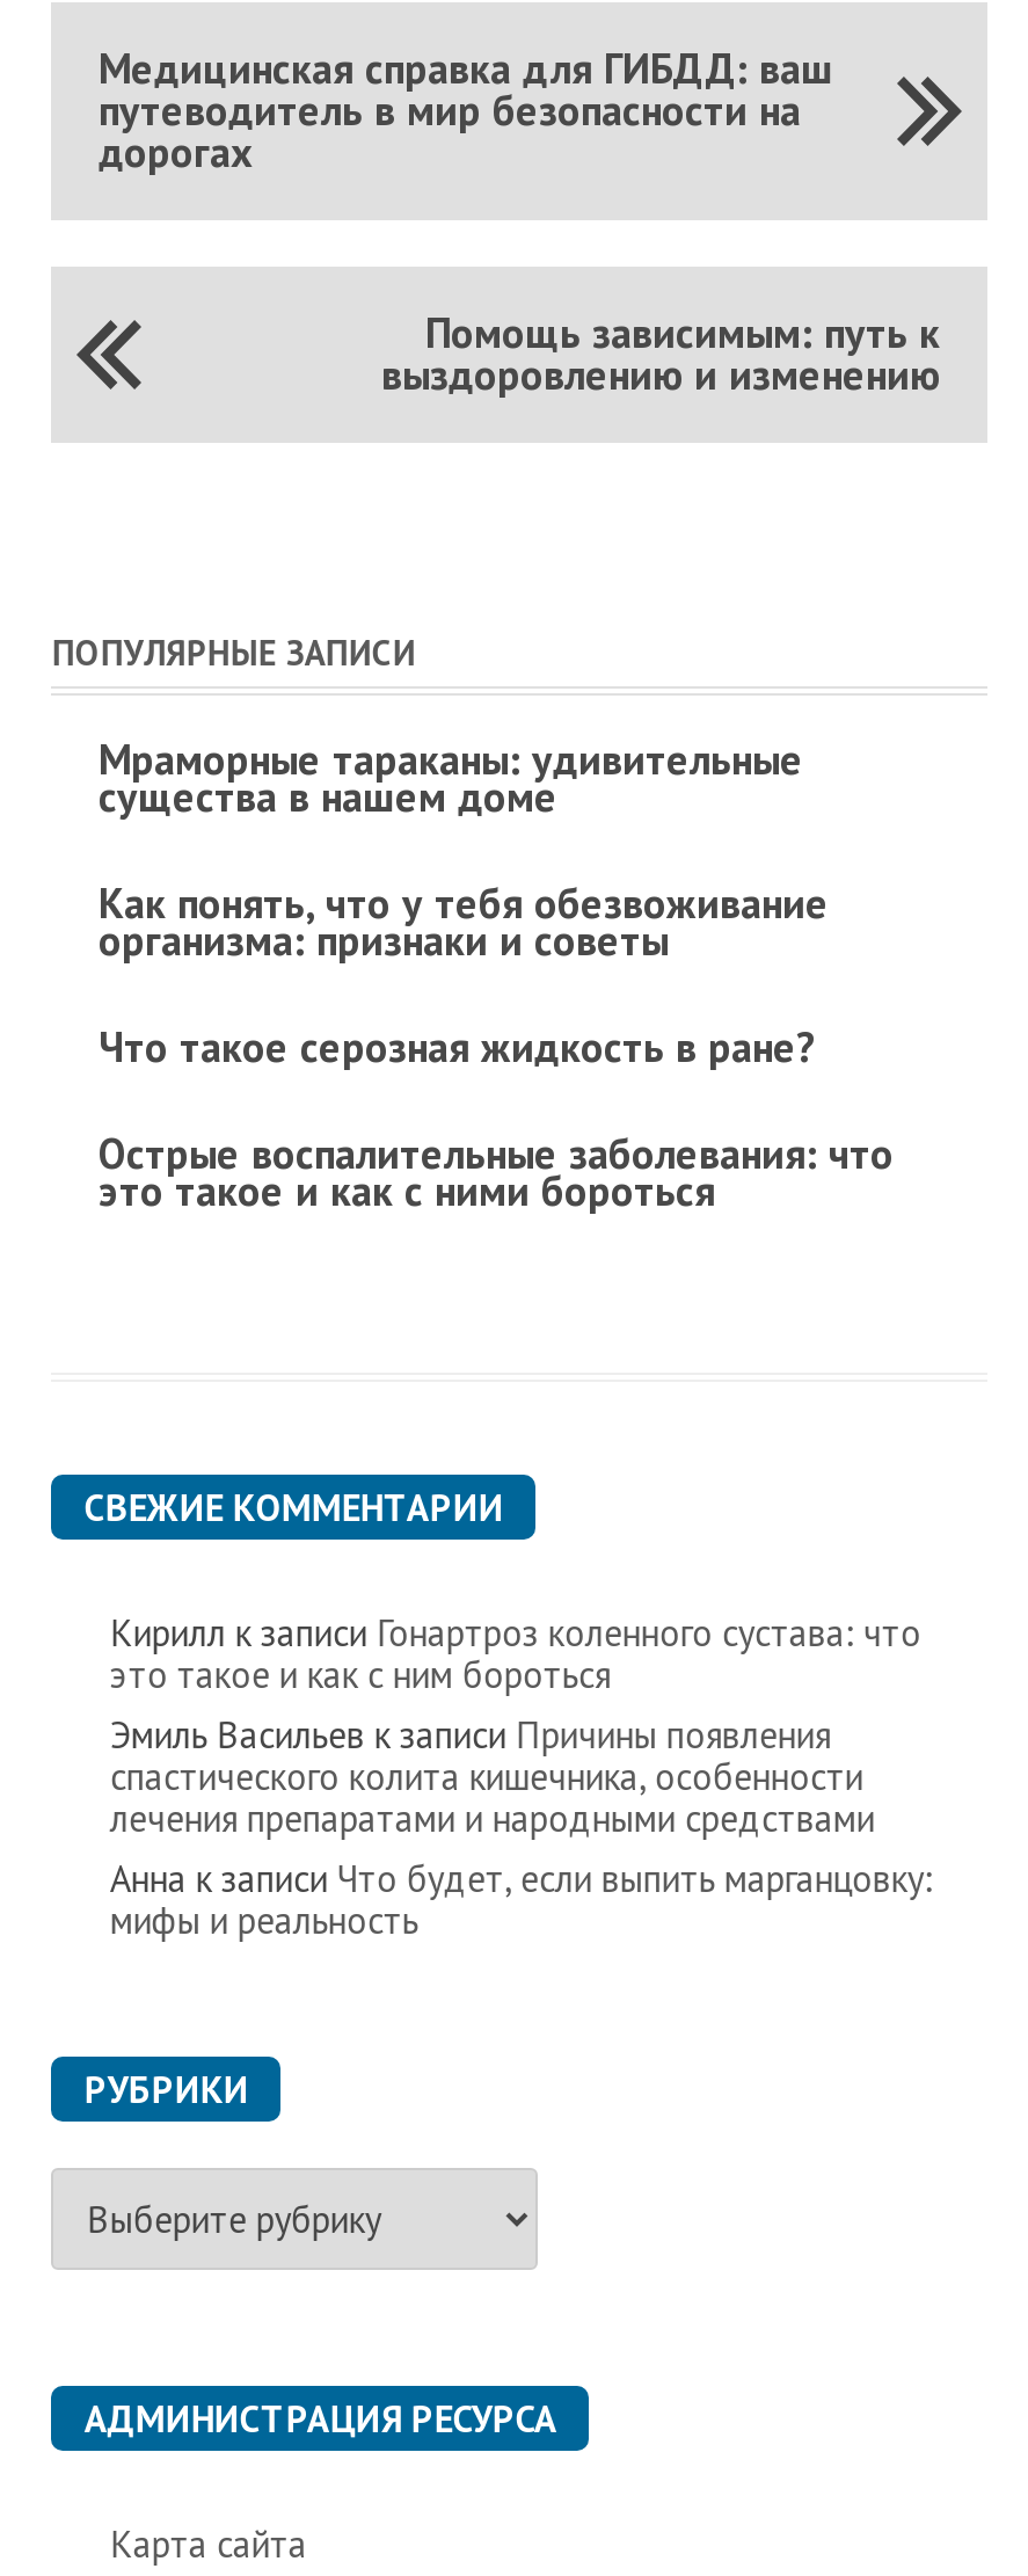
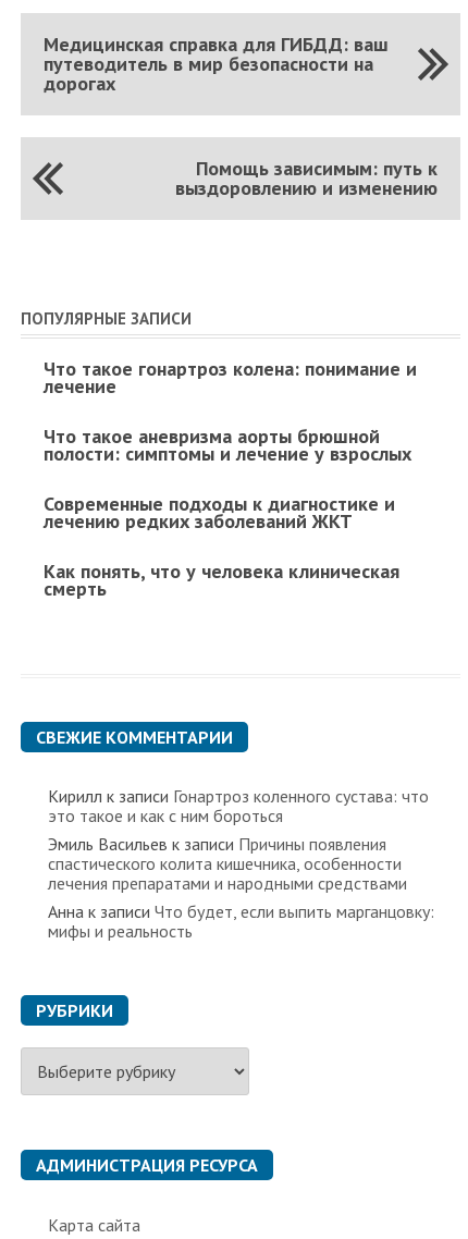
- Мраморные тараканы: удивительные
- существа в нашем доме
+ Что такое гонартроз колена: понимание и
+ лечение

- Как понять, что у тебя обезвоживание
- организма: признаки и советы
+ Что такое аневризма аорты брюшной
+ полости: симптомы и лечение у взрослых

- Что такое серозная жидкость в ране?
+ Современные подходы к диагностике и
+ лечению редких заболеваний ЖКТ

- Острые воспалительные заболевания: что
- это такое и как с ними бороться
+ Как понять, что у человека клиническая
+ смерть
